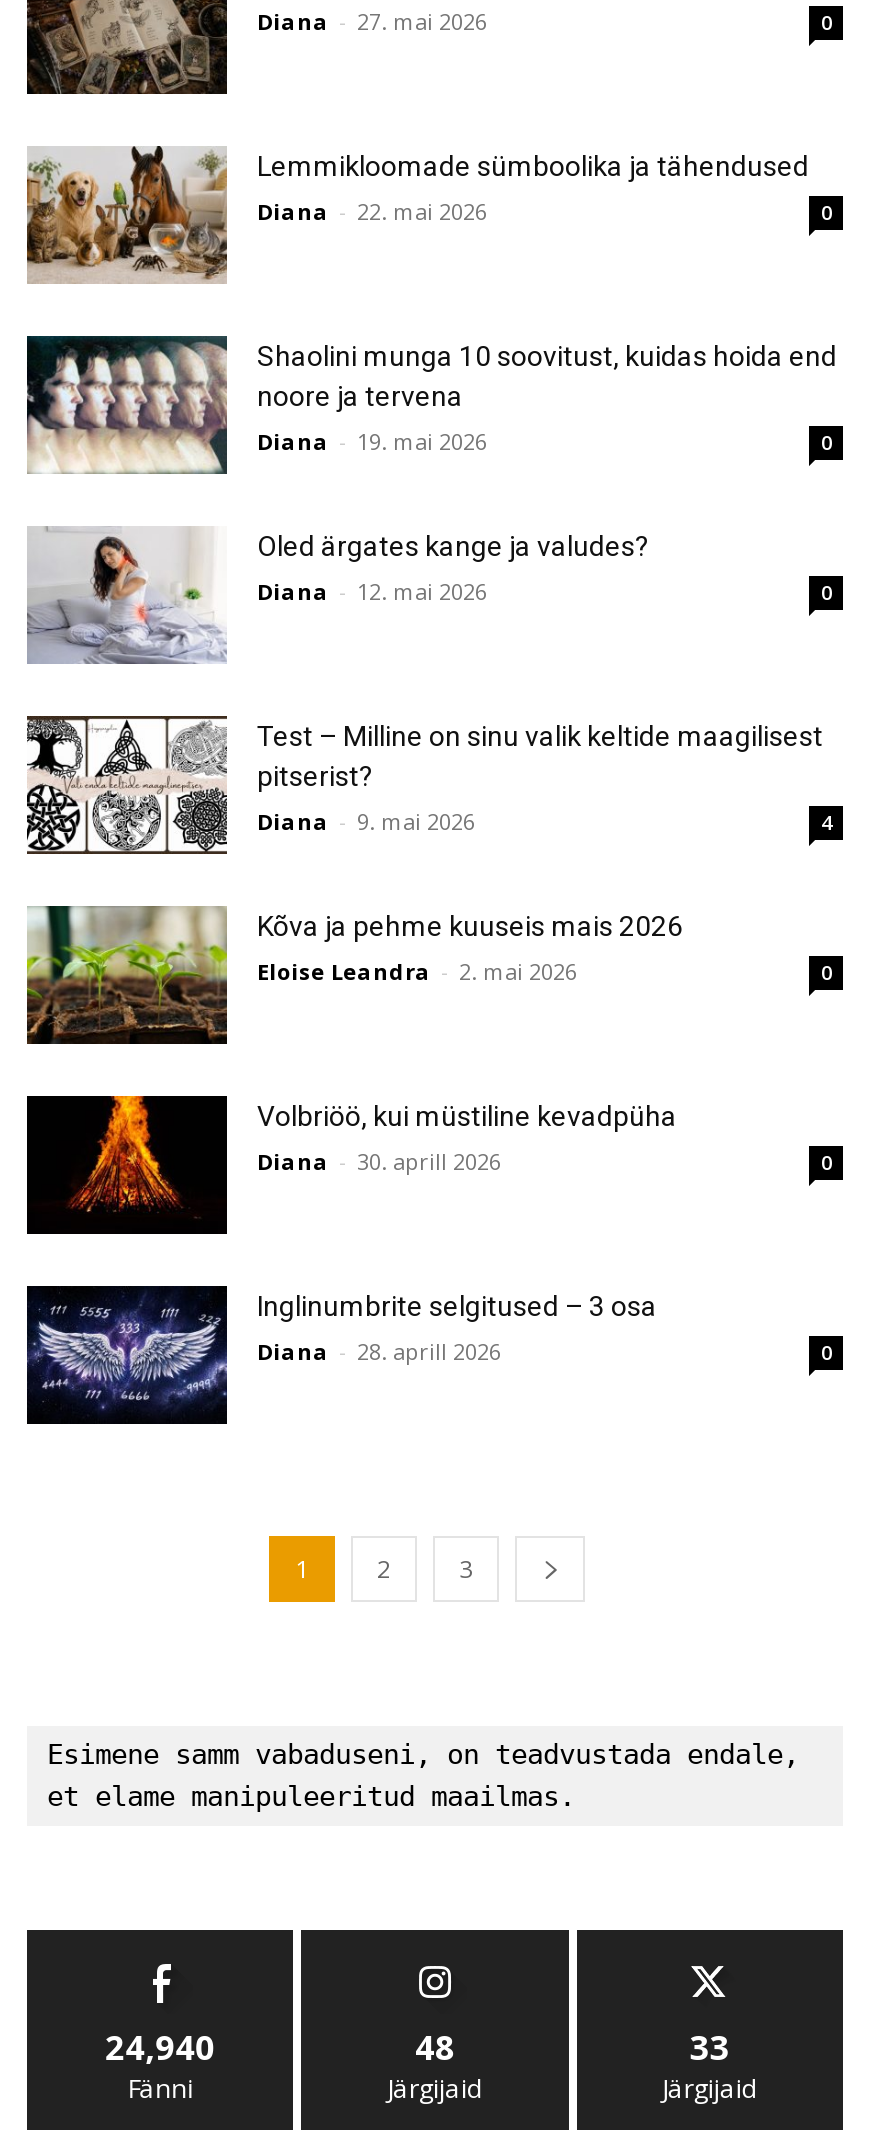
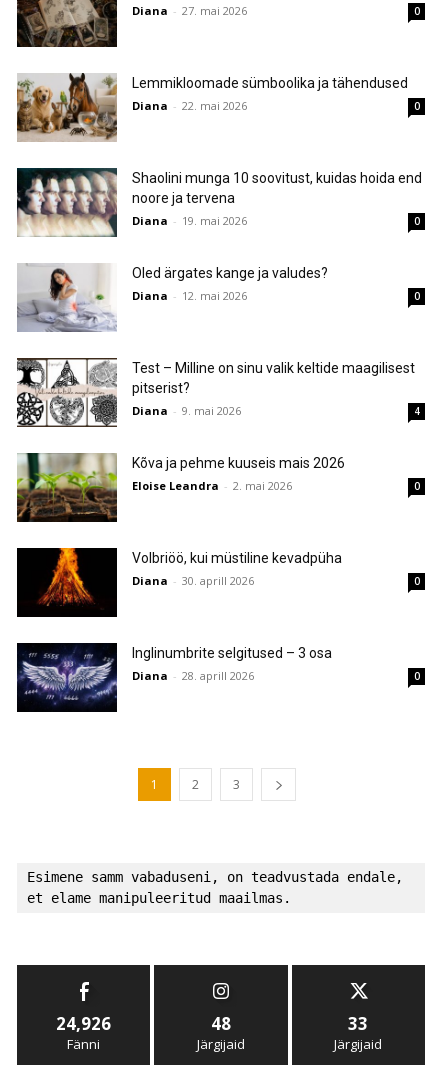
- 24,940
+ 24,926
